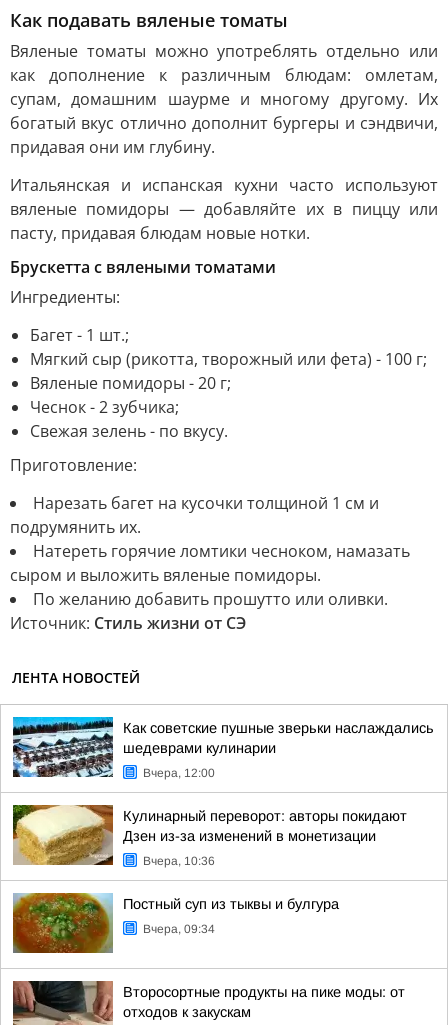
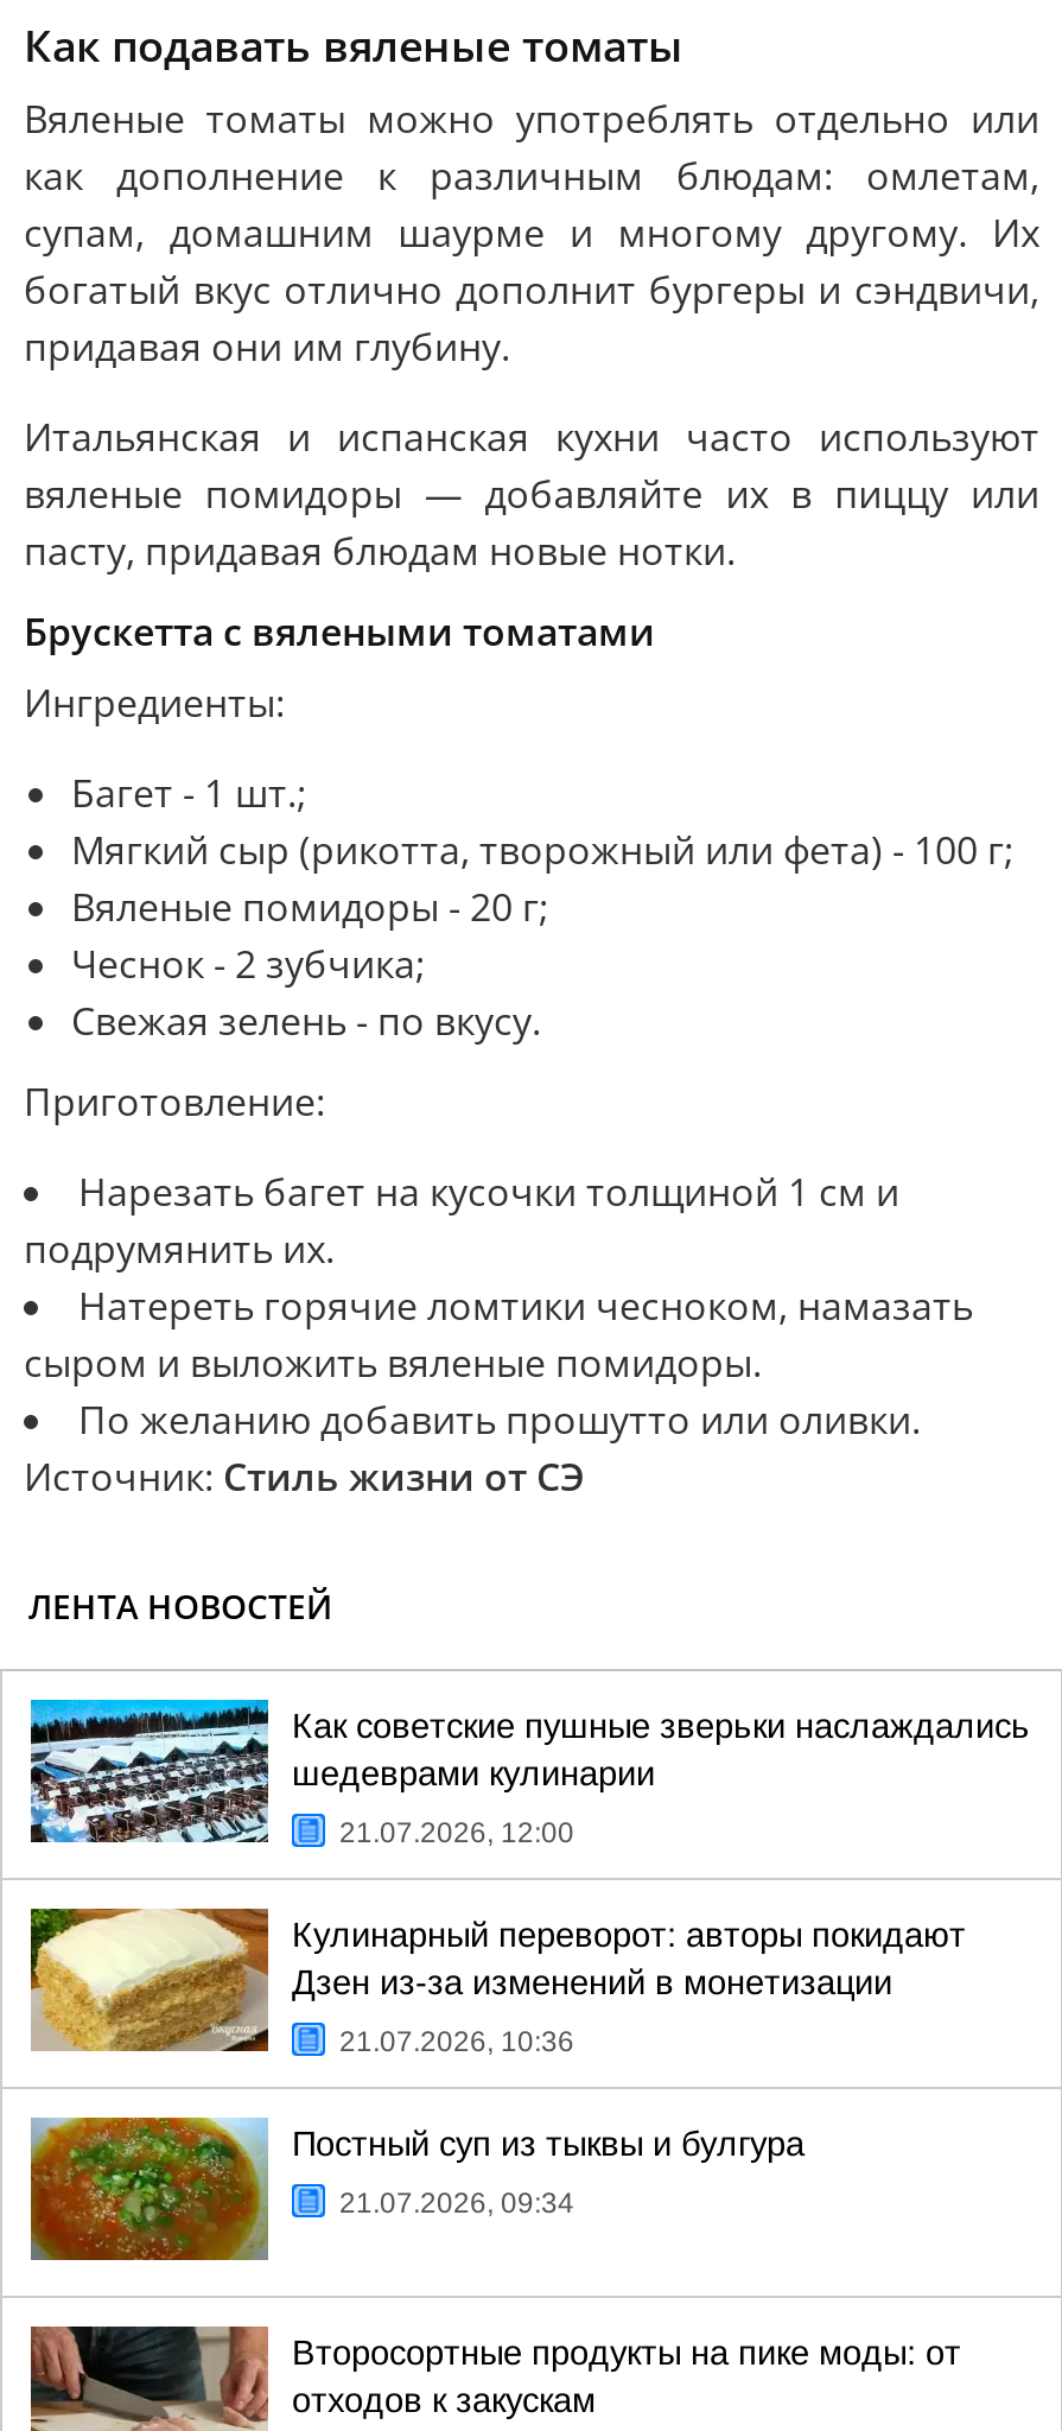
- Вчера, 12:00
+ 21.07.2026, 12:00

- Вчера, 10:36
+ 21.07.2026, 10:36

- Вчера, 09:34
+ 21.07.2026, 09:34
